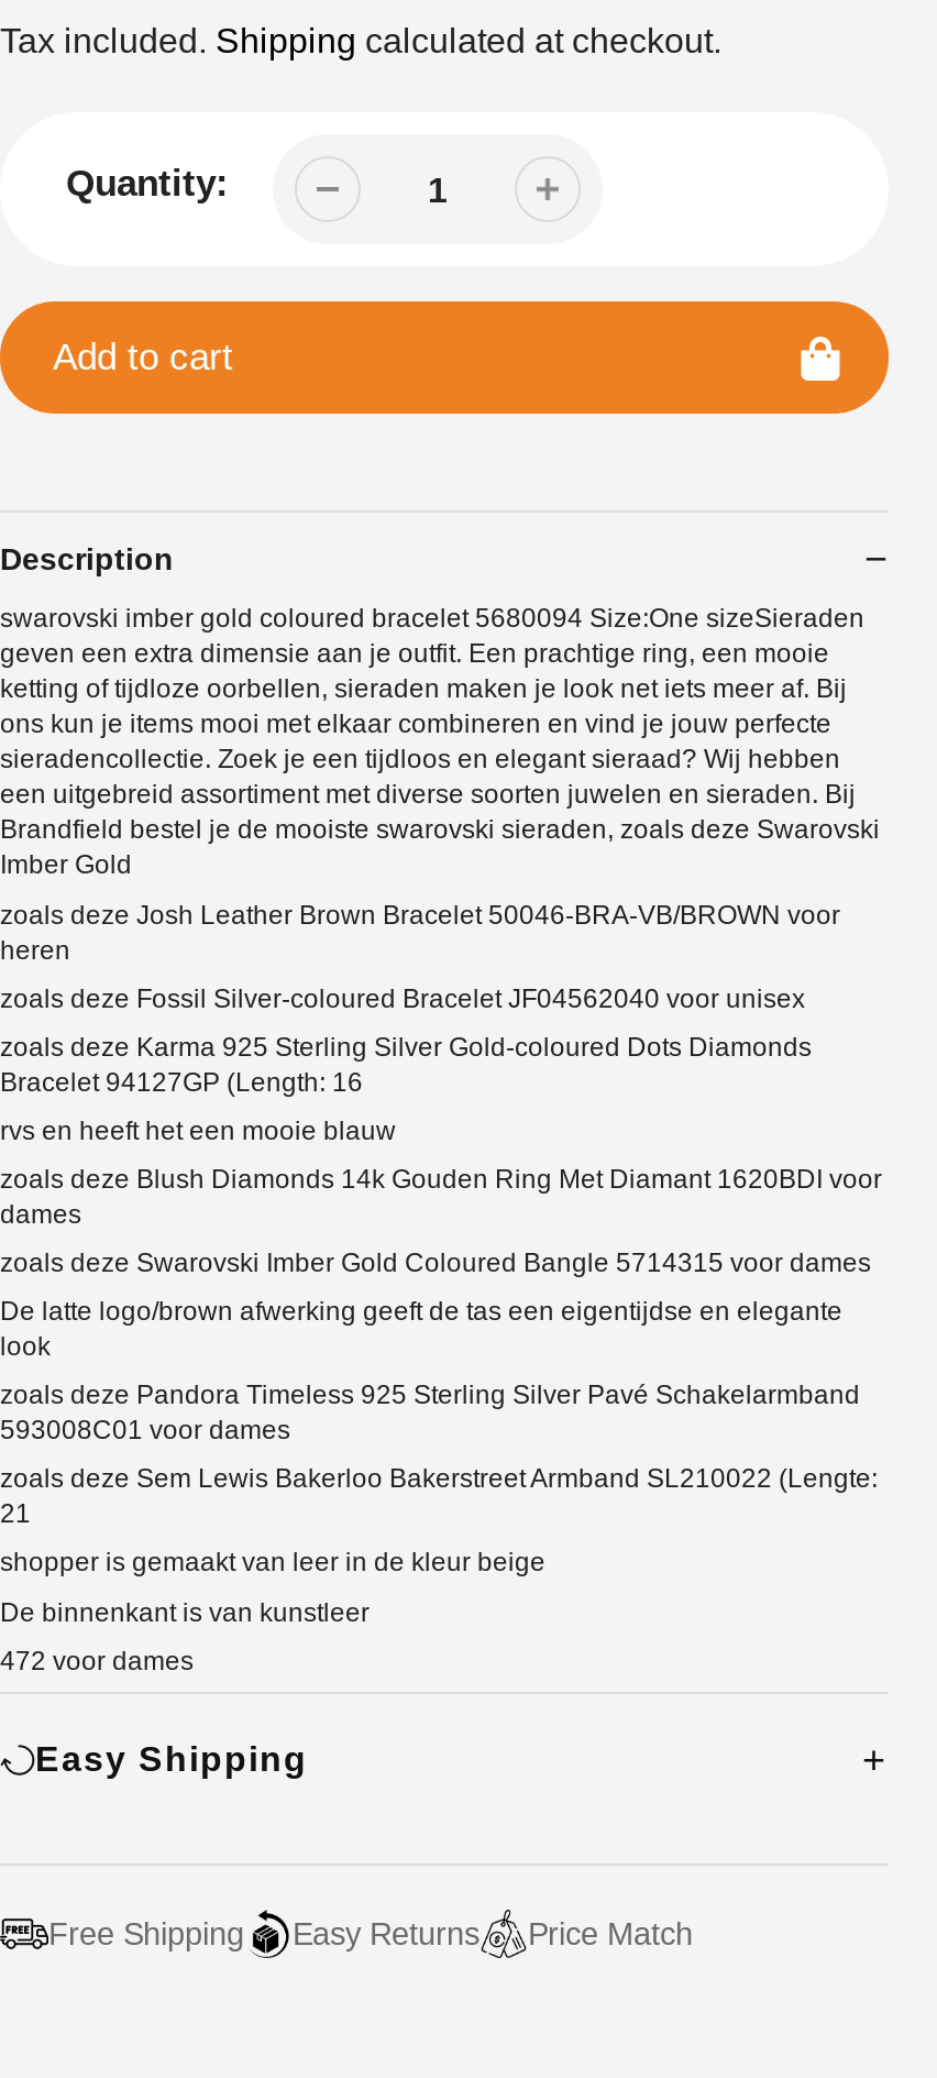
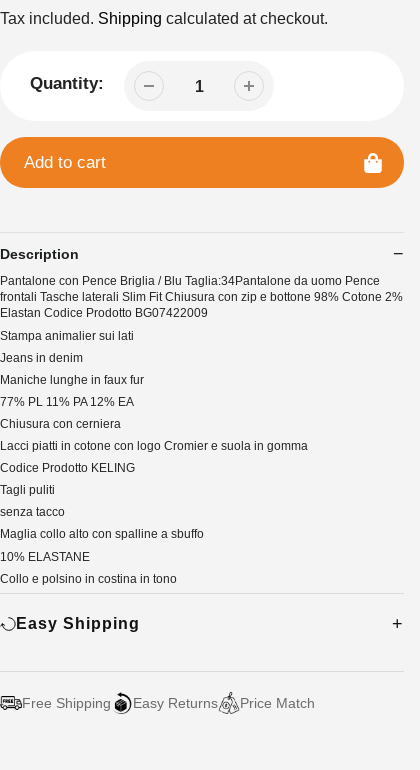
- swarovski imber gold coloured bracelet 5680094 Size:One sizeSieraden
- geven een extra dimensie aan je outfit. Een prachtige ring, een mooie
- ketting of tijdloze oorbellen, sieraden maken je look net iets meer af. Bij
- ons kun je items mooi met elkaar combineren en vind je jouw perfecte
- sieradencollectie. Zoek je een tijdloos en elegant sieraad? Wij hebben
- een uitgebreid assortiment met diverse soorten juwelen en sieraden. Bij
- Brandfield bestel je de mooiste swarovski sieraden, zoals deze Swarovski
- Imber Gold
+ Pantalone con Pence Briglia / Blu Taglia:34Pantalone da uomo Pence
+ frontali Tasche laterali Slim Fit Chiusura con zip e bottone 98% Cotone 2%
+ Elastan Codice Prodotto BG07422009

- zoals deze Josh Leather Brown Bracelet 50046-BRA-VB/BROWN voor
- heren
+ Stampa animalier sui lati

- zoals deze Fossil Silver-coloured Bracelet JF04562040 voor unisex
+ Jeans in denim

- zoals deze Karma 925 Sterling Silver Gold-coloured Dots Diamonds
- Bracelet 94127GP (Length: 16
+ Maniche lunghe in faux fur

- rvs en heeft het een mooie blauw
+ 77% PL 11% PA 12% EA

- zoals deze Blush Diamonds 14k Gouden Ring Met Diamant 1620BDI voor
- dames
+ Chiusura con cerniera

- zoals deze Swarovski Imber Gold Coloured Bangle 5714315 voor dames
+ Lacci piatti in cotone con logo Cromier e suola in gomma

- De latte logo/brown afwerking geeft de tas een eigentijdse en elegante
- look
+ Codice Prodotto KELING

- zoals deze Pandora Timeless 925 Sterling Silver Pavé Schakelarmband
- 593008C01 voor dames
+ Tagli puliti

- zoals deze Sem Lewis Bakerloo Bakerstreet Armband SL210022 (Lengte:
- 21
+ senza tacco

- shopper is gemaakt van leer in de kleur beige
+ Maglia collo alto con spalline a sbuffo

- De binnenkant is van kunstleer
+ 10% ELASTANE

- 472 voor dames
+ Collo e polsino in costina in tono
